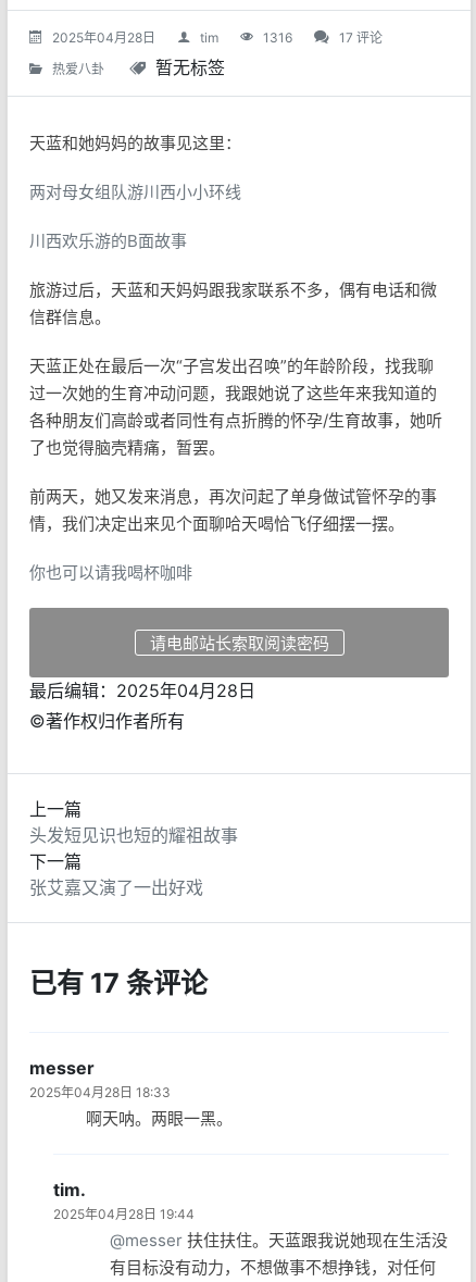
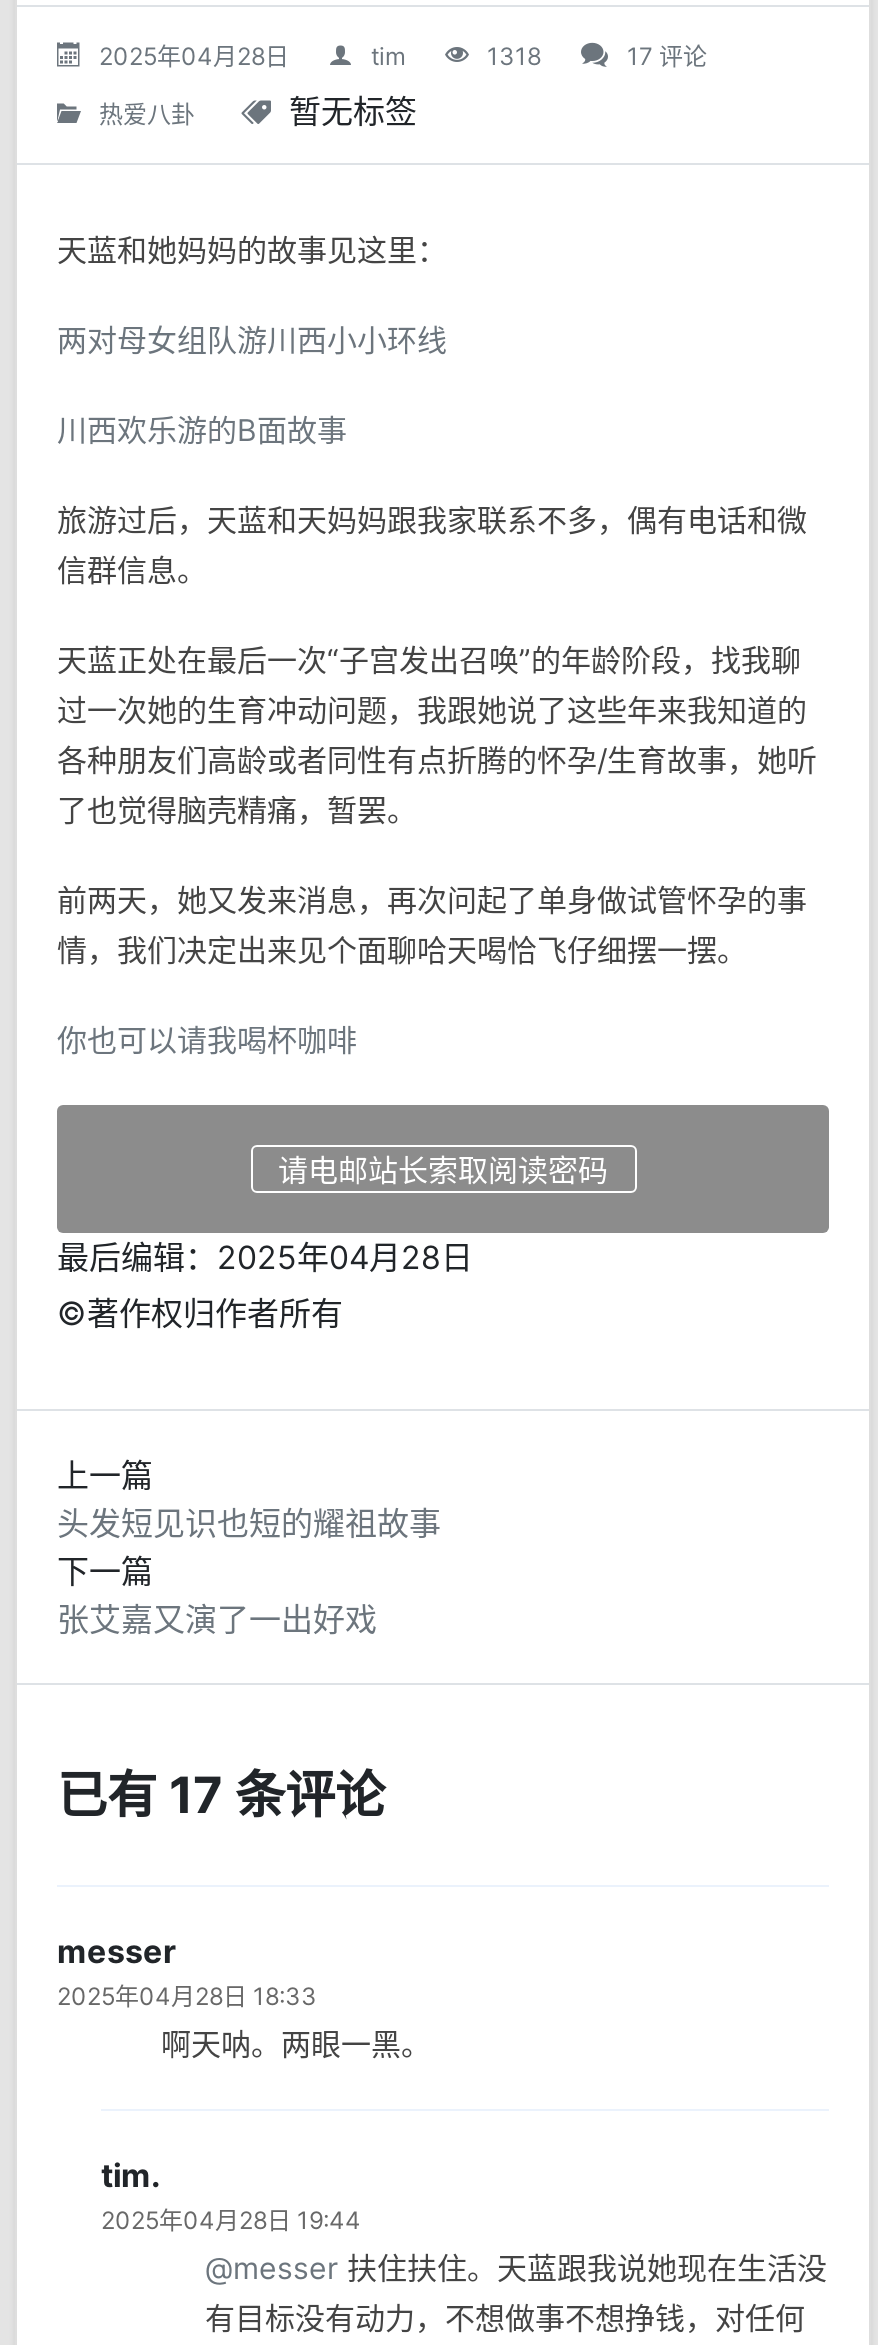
- 1316
+ 1318
